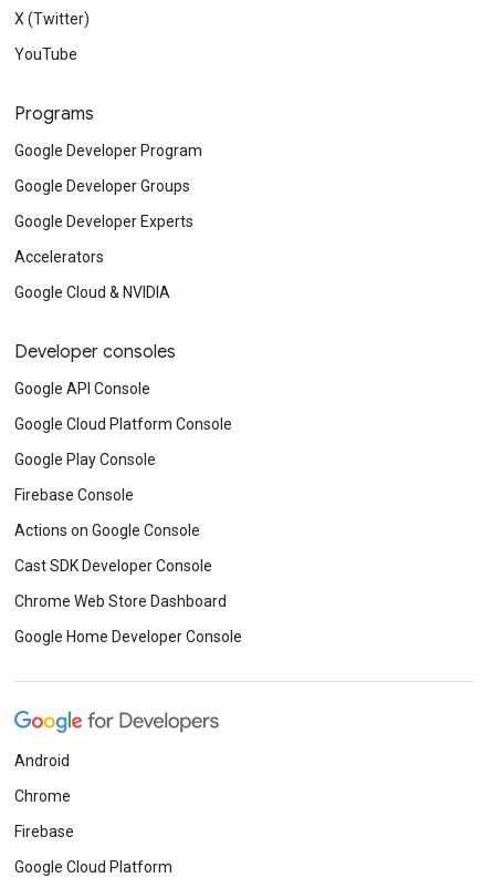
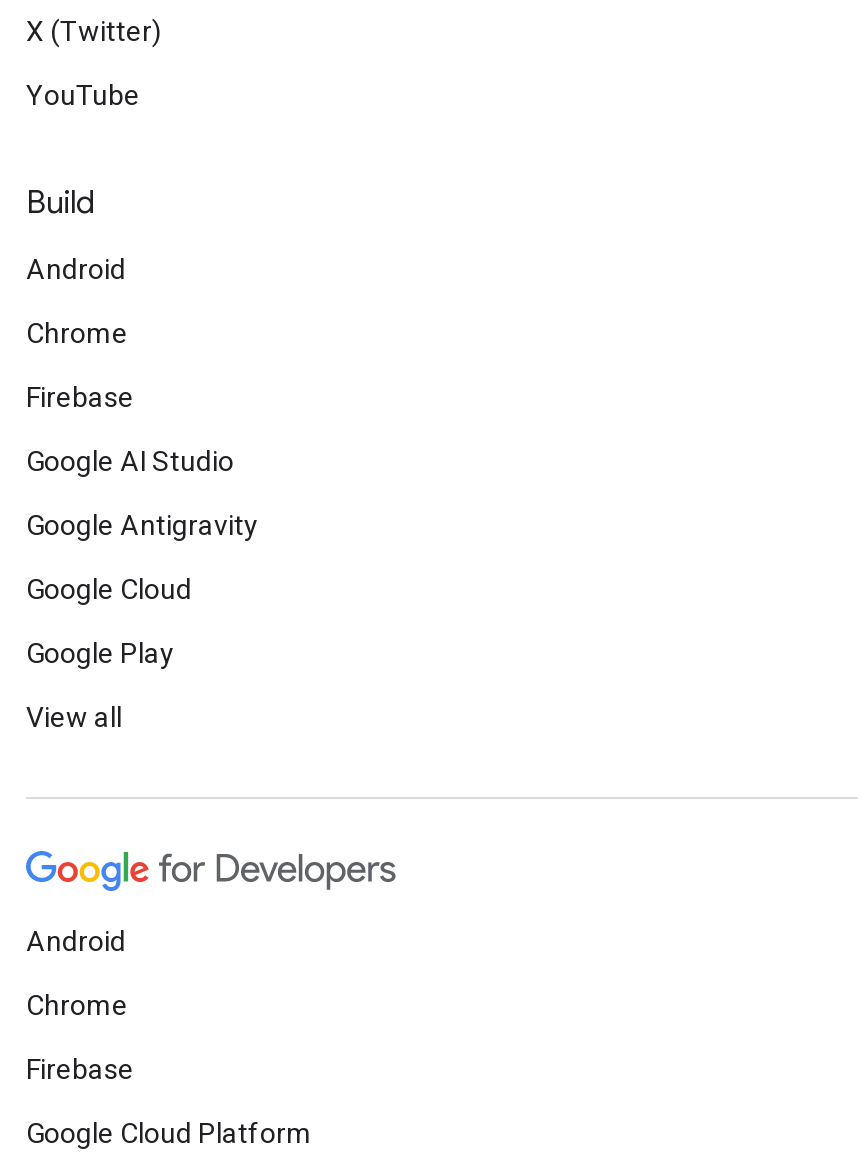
- Programs
- Google Developer Program
- Google Developer Groups
- Google Developer Experts
- Accelerators
- Google Cloud & NVIDIA
- Developer consoles
- Google API Console
- Google Cloud Platform Console
- Google Play Console
- Firebase Console
- Actions on Google Console
- Cast SDK Developer Console
- Chrome Web Store Dashboard
- Google Home Developer Console
+ Build
+ Android
+ Chrome
+ Firebase
+ Google AI Studio
+ Google Antigravity
+ Google Cloud
+ Google Play
+ View all
